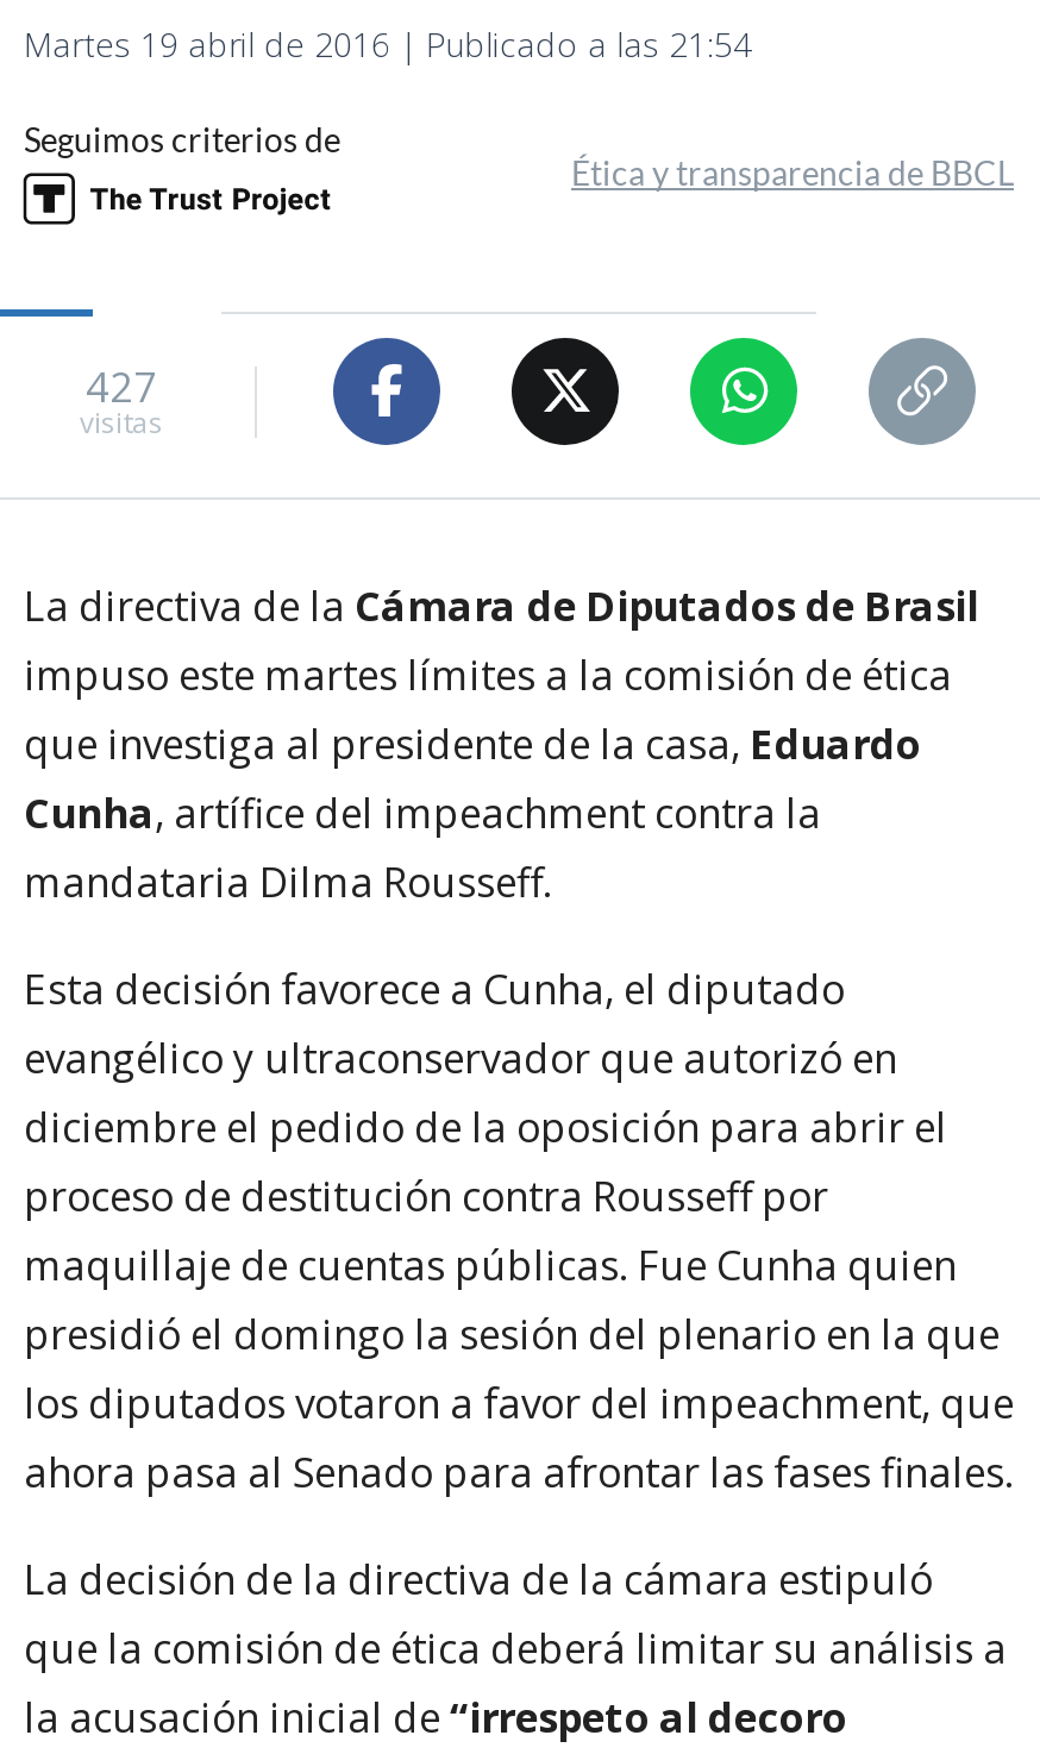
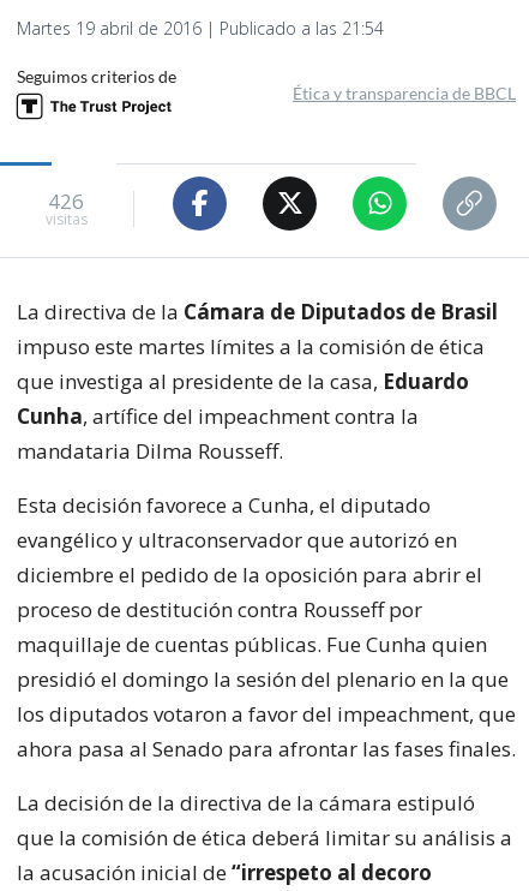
- 427
+ 426
